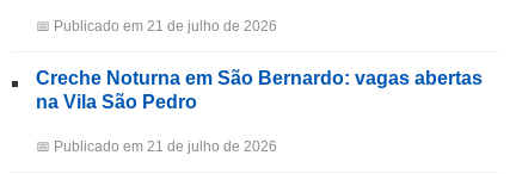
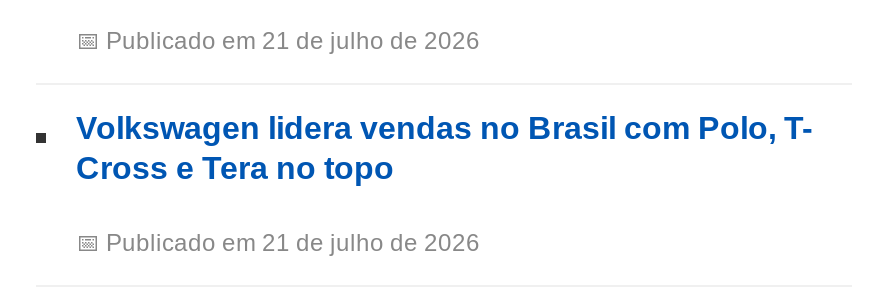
- Creche Noturna em São Bernardo: vagas abertas
- na Vila São Pedro
+ Volkswagen lidera vendas no Brasil com Polo, T-
+ Cross e Tera no topo
